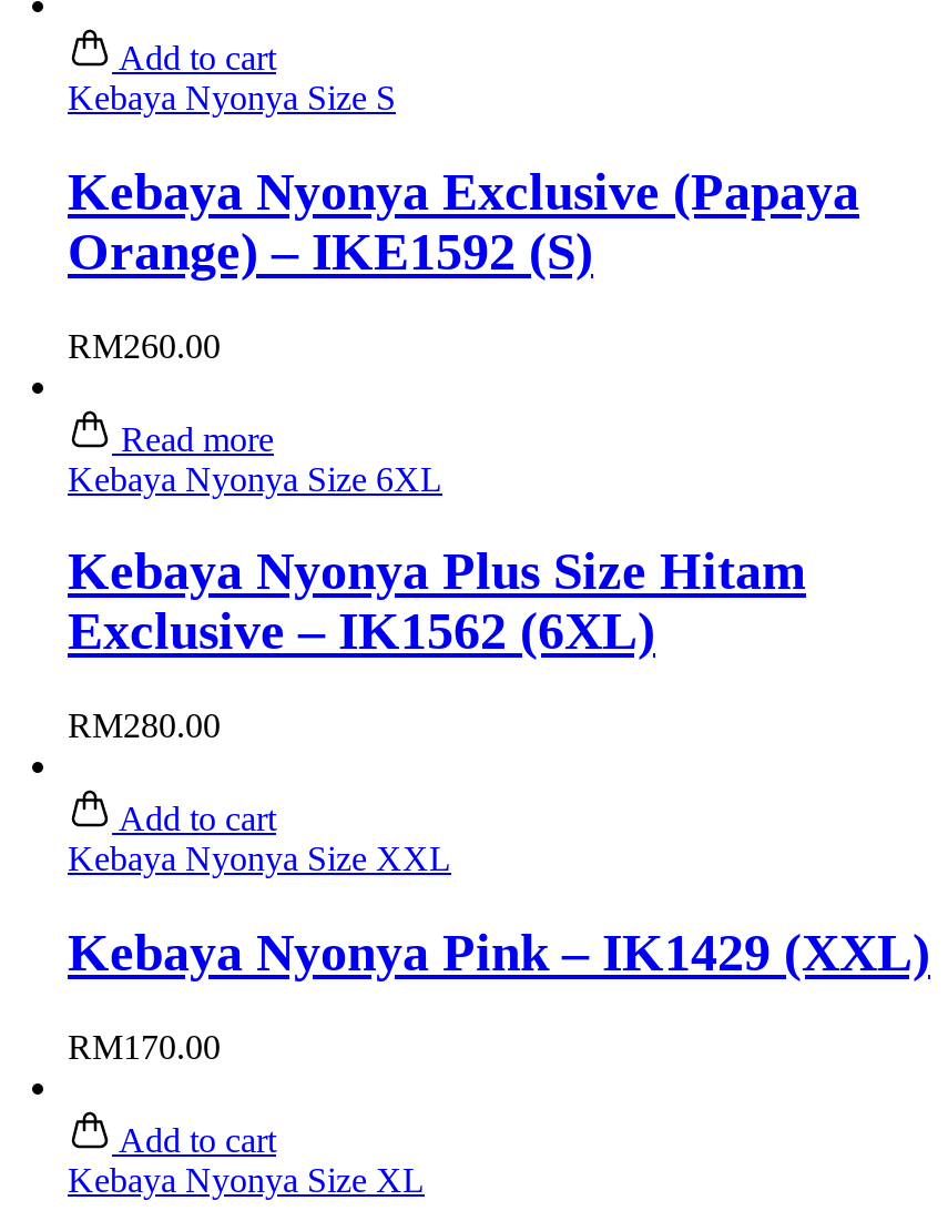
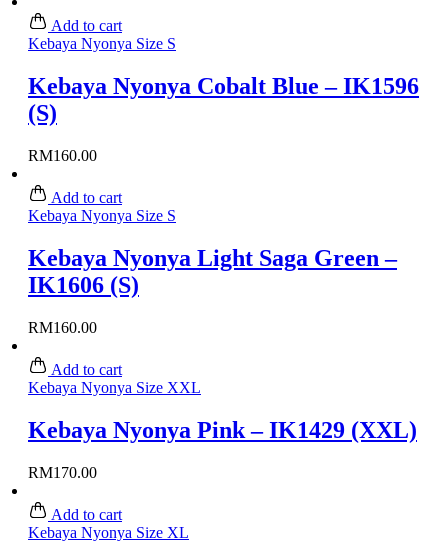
- Kebaya Nyonya Exclusive (Papaya
- Orange) – IKE1592 (S)
+ Kebaya Nyonya Cobalt Blue – IK1596
+ (S)

- RM260.00
+ RM160.00

- Read more
- Kebaya Nyonya Size 6XL
+ Add to cart
+ Kebaya Nyonya Size S

- Kebaya Nyonya Plus Size Hitam
- Exclusive – IK1562 (6XL)
+ Kebaya Nyonya Light Saga Green –
+ IK1606 (S)

- RM280.00
+ RM160.00
